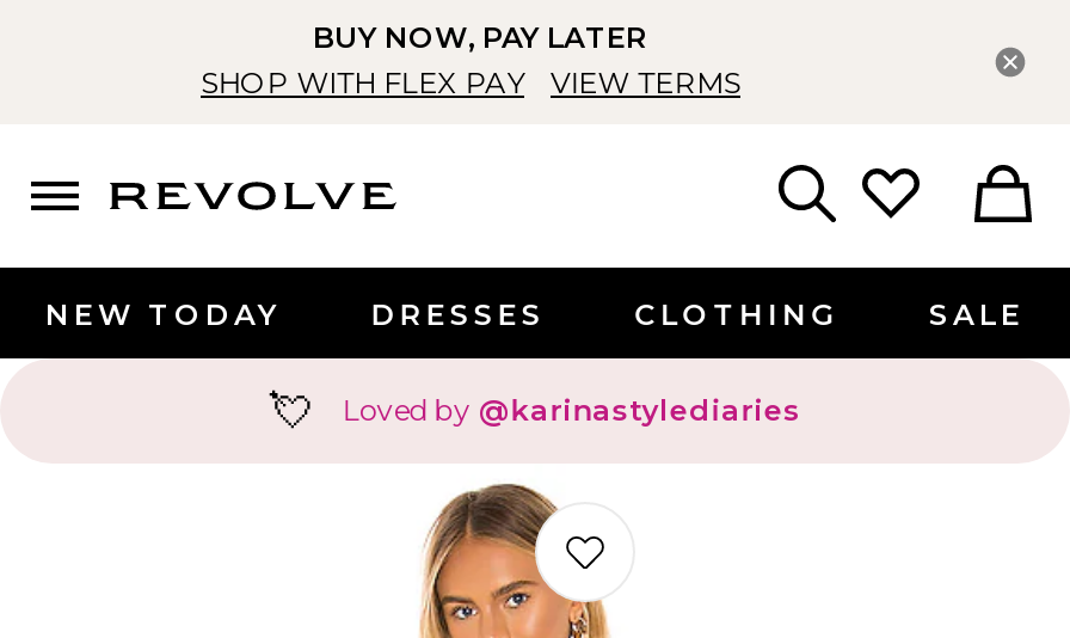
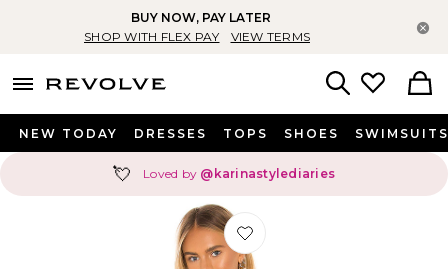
- CLOTHING
- SALE
+ TOPS
+ SHOES
+ SWIMSUITS
